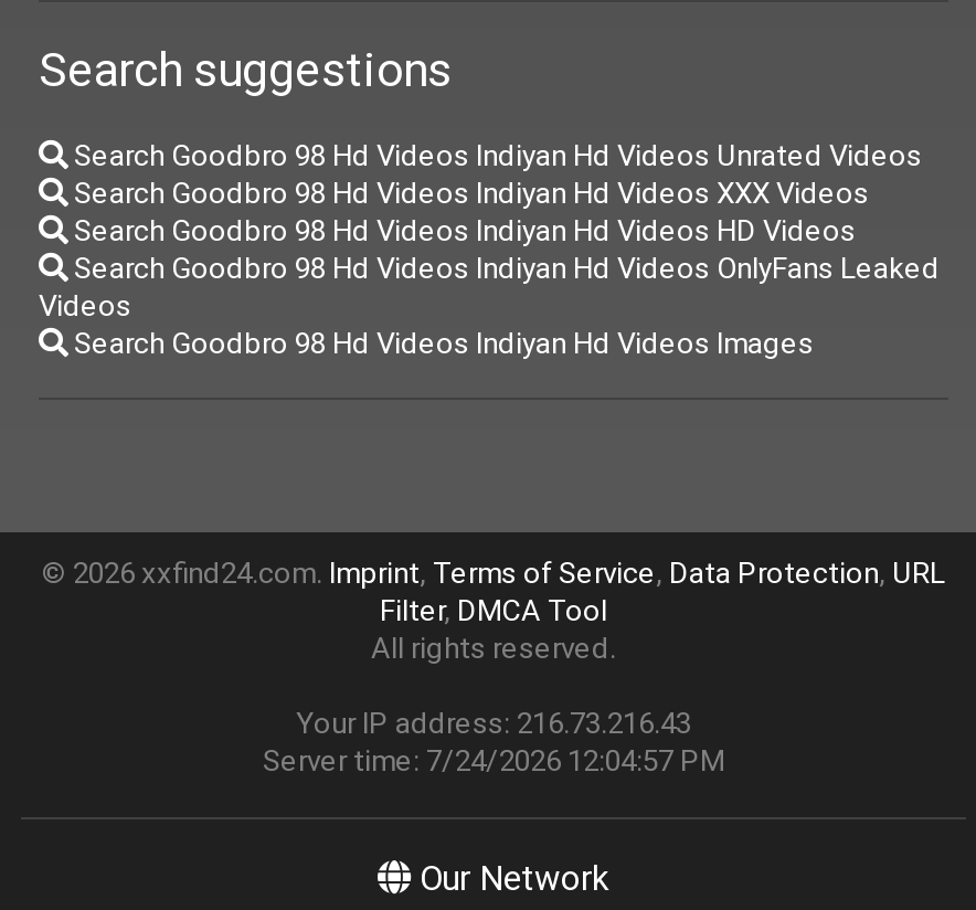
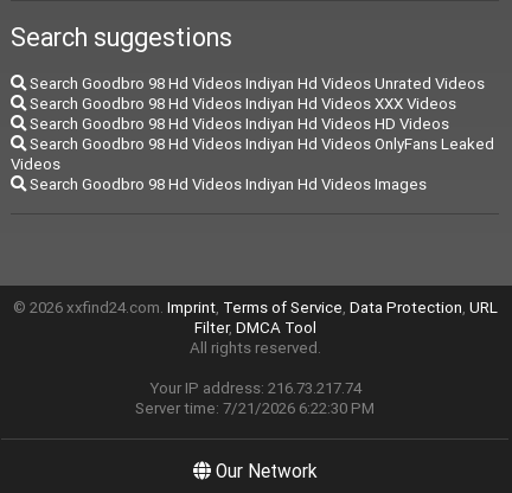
- Your IP address: 216.73.216.43
+ Your IP address: 216.73.217.74

- Server time: 7/24/2026 12:04:57 PM
+ Server time: 7/21/2026 6:22:30 PM
